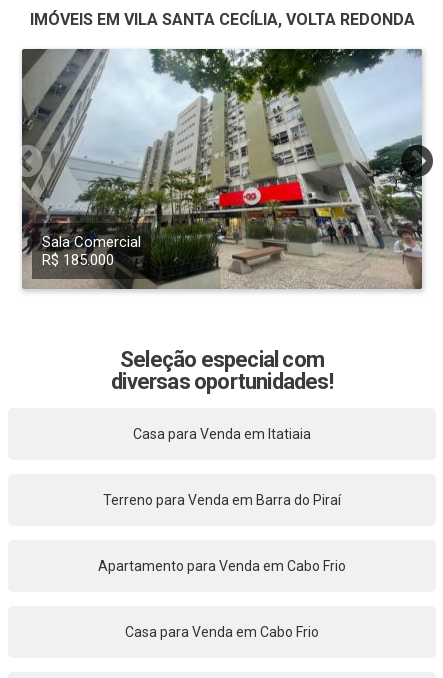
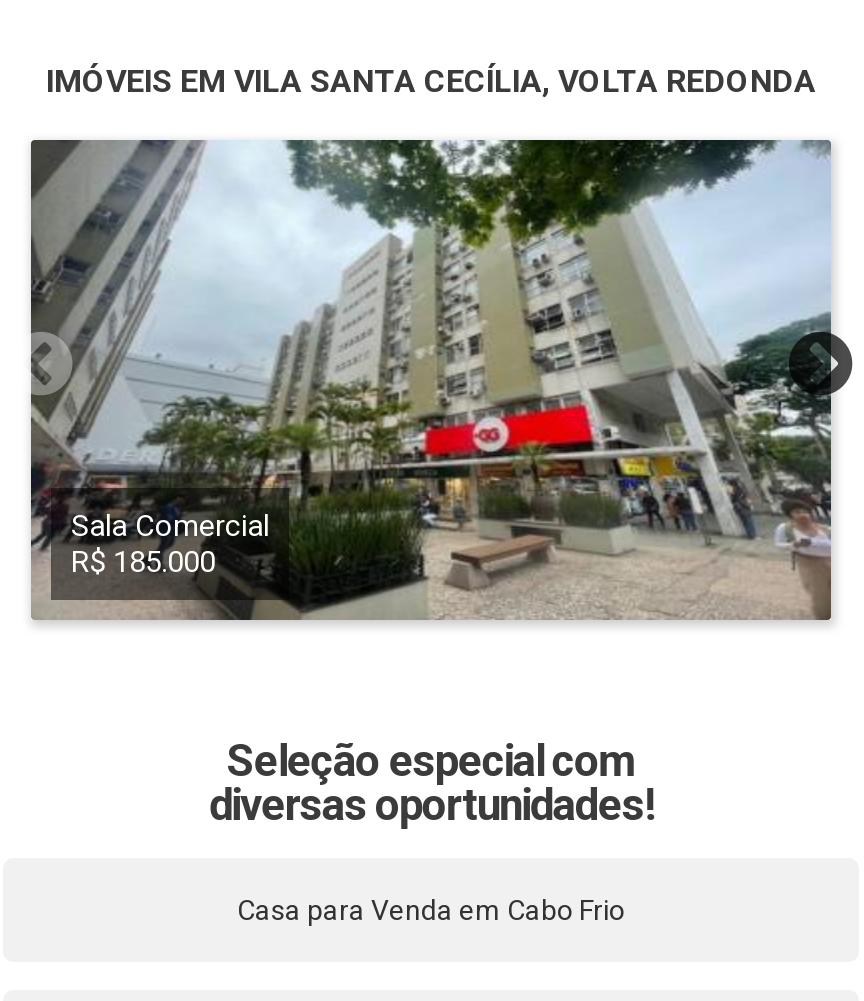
- Casa para Venda em Itatiaia

- Terreno para Venda em Barra do Piraí

- Apartamento para Venda em Cabo Frio
